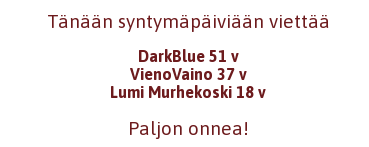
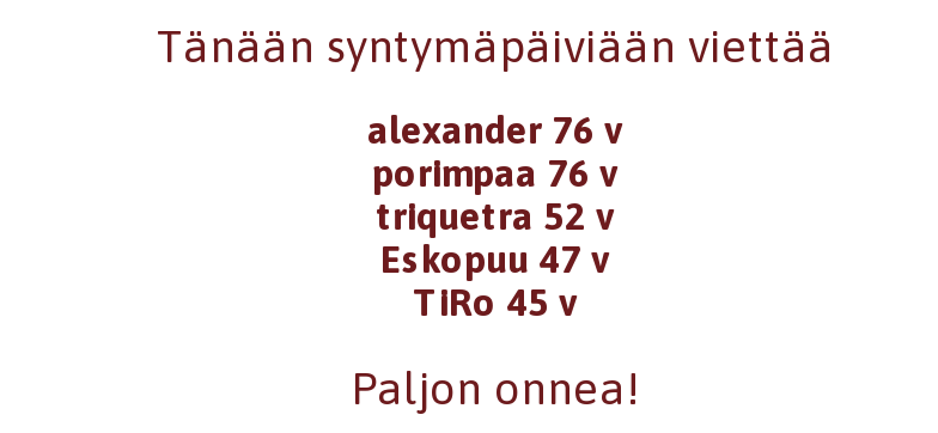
- DarkBlue 51 v
- VienoVaino 37 v
- Lumi Murhekoski 18 v
+ alexander 76 v
+ porimpaa 76 v
+ triquetra 52 v
+ Eskopuu 47 v
+ TiRo 45 v
